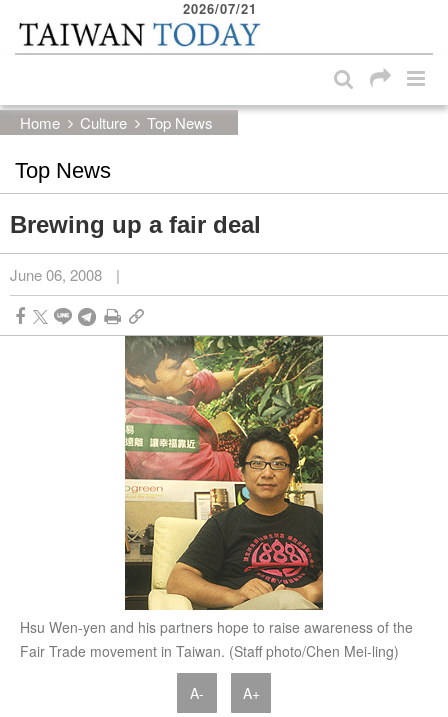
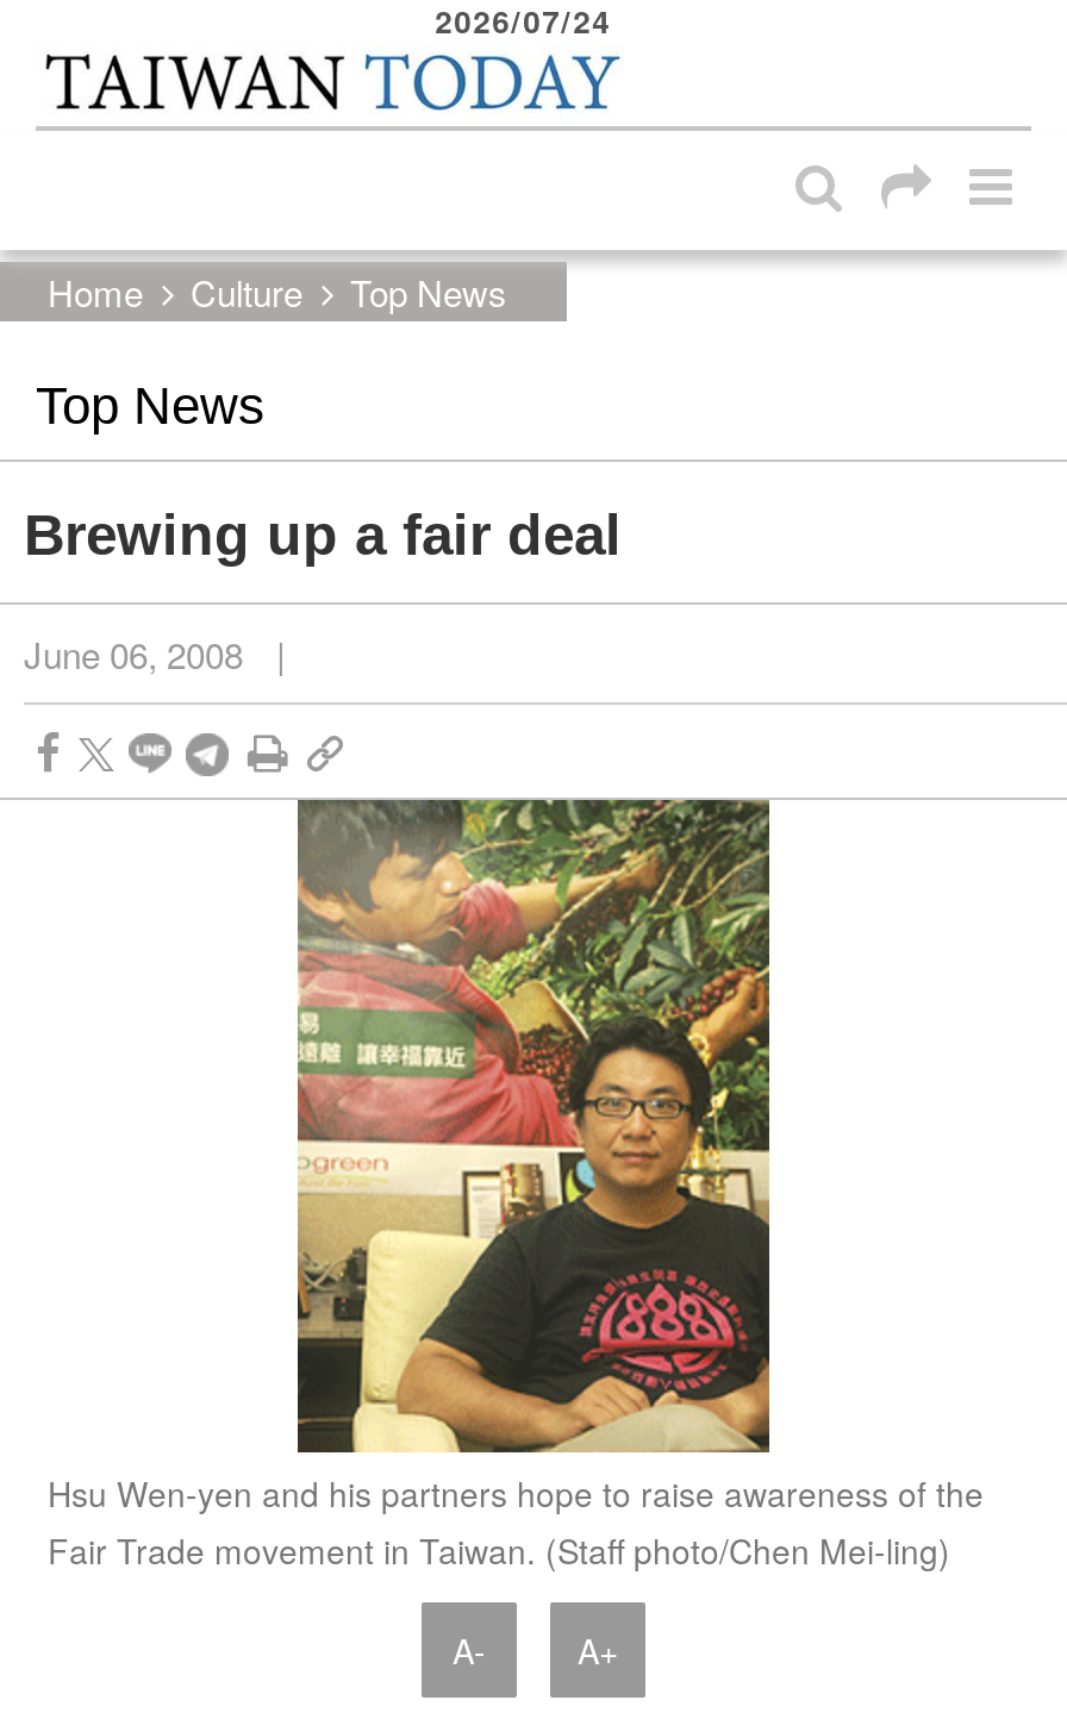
- 2026/07/21
+ 2026/07/24
